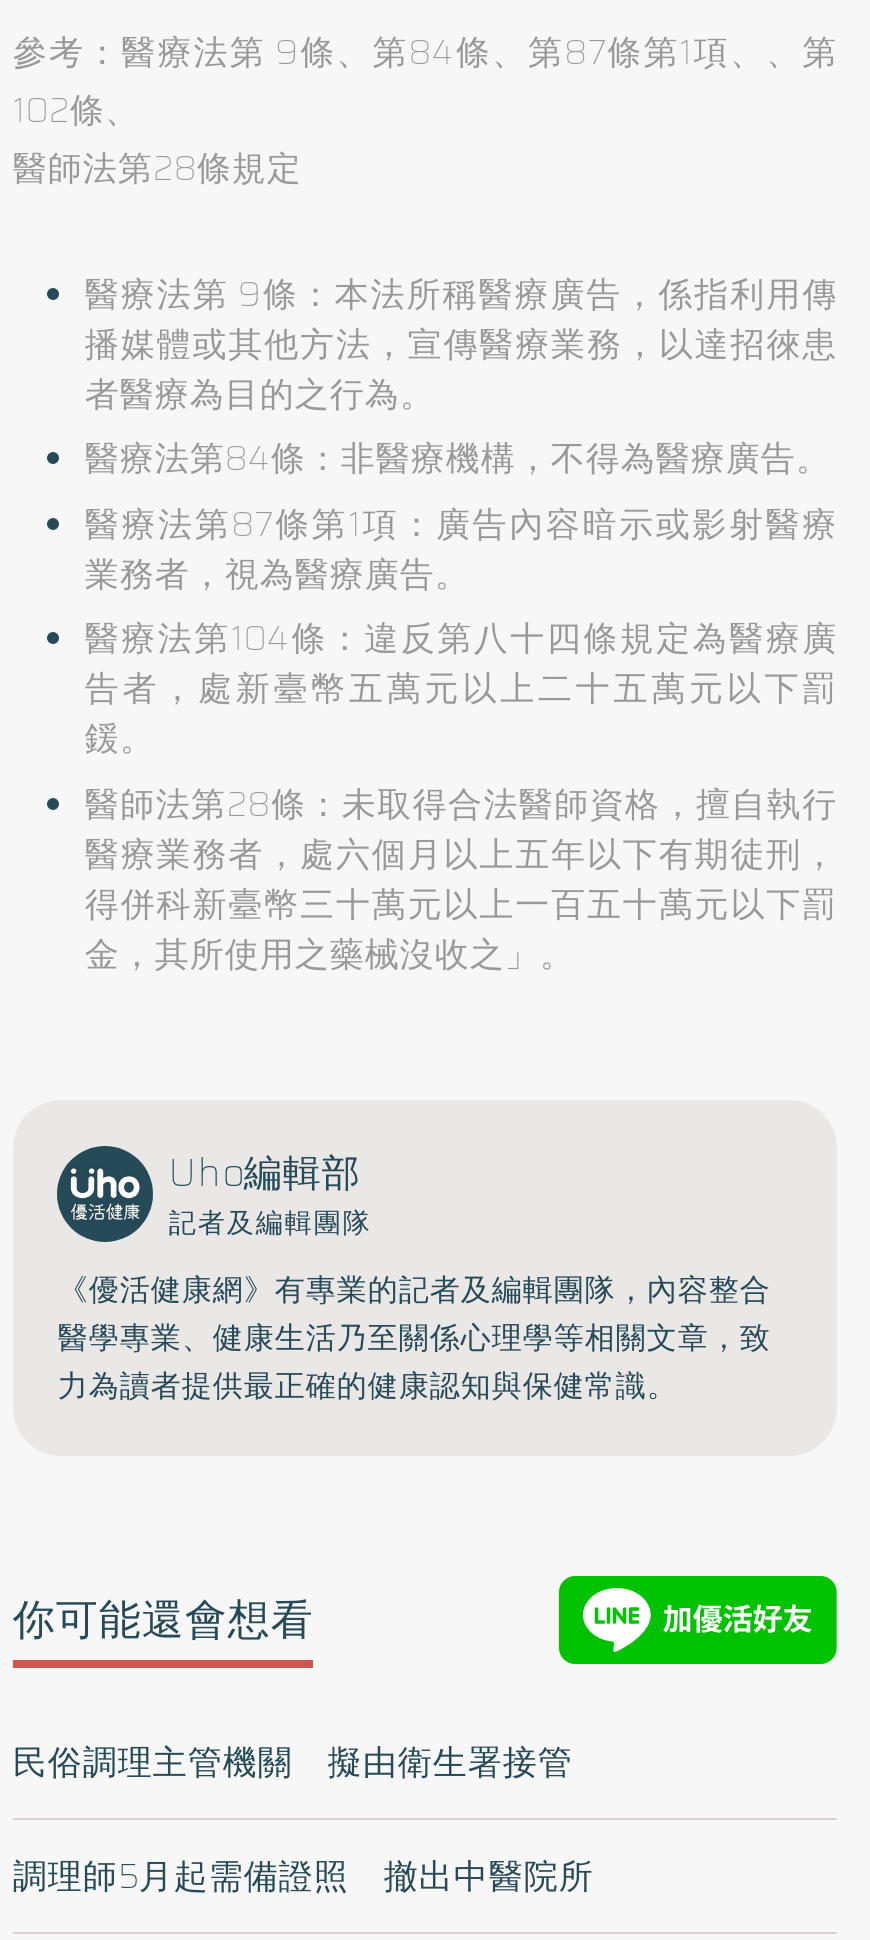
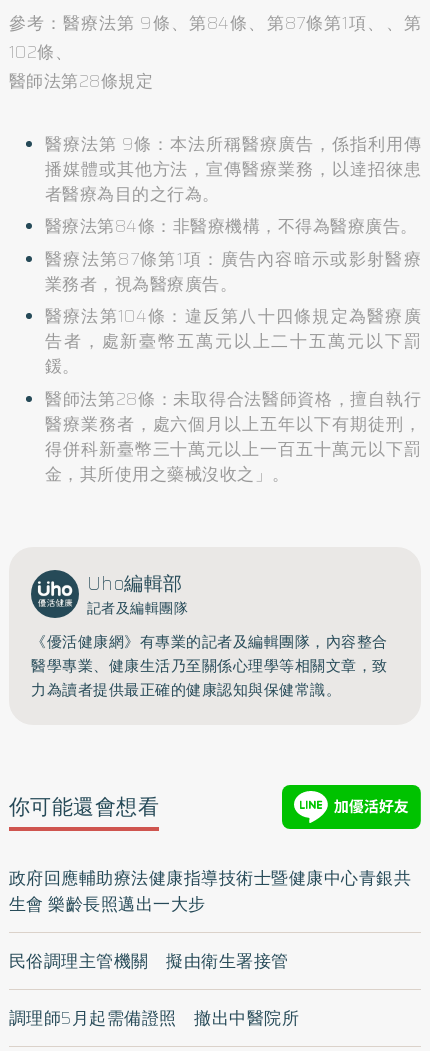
+ 政府回應輔助療法健康指導技術士暨健康中心青銀共
+ 生會 樂齡長照邁出一大步
